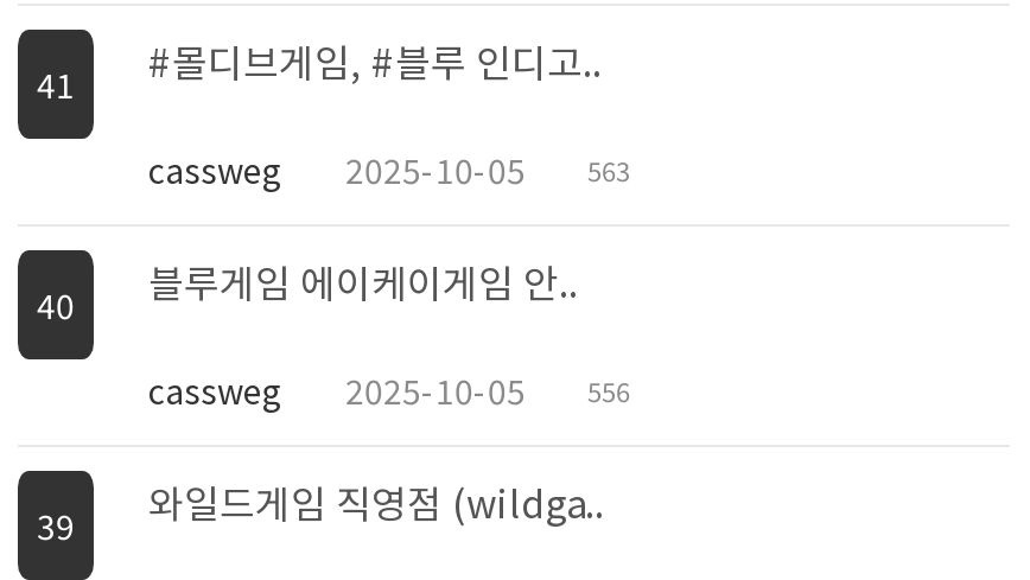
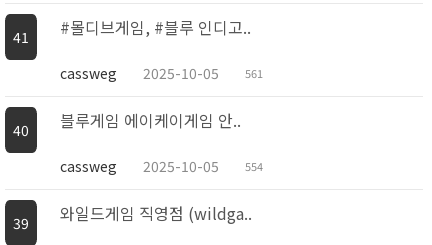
- cassweg 2025-10-05 563
+ cassweg 2025-10-05 561

- cassweg 2025-10-05 556
+ cassweg 2025-10-05 554
